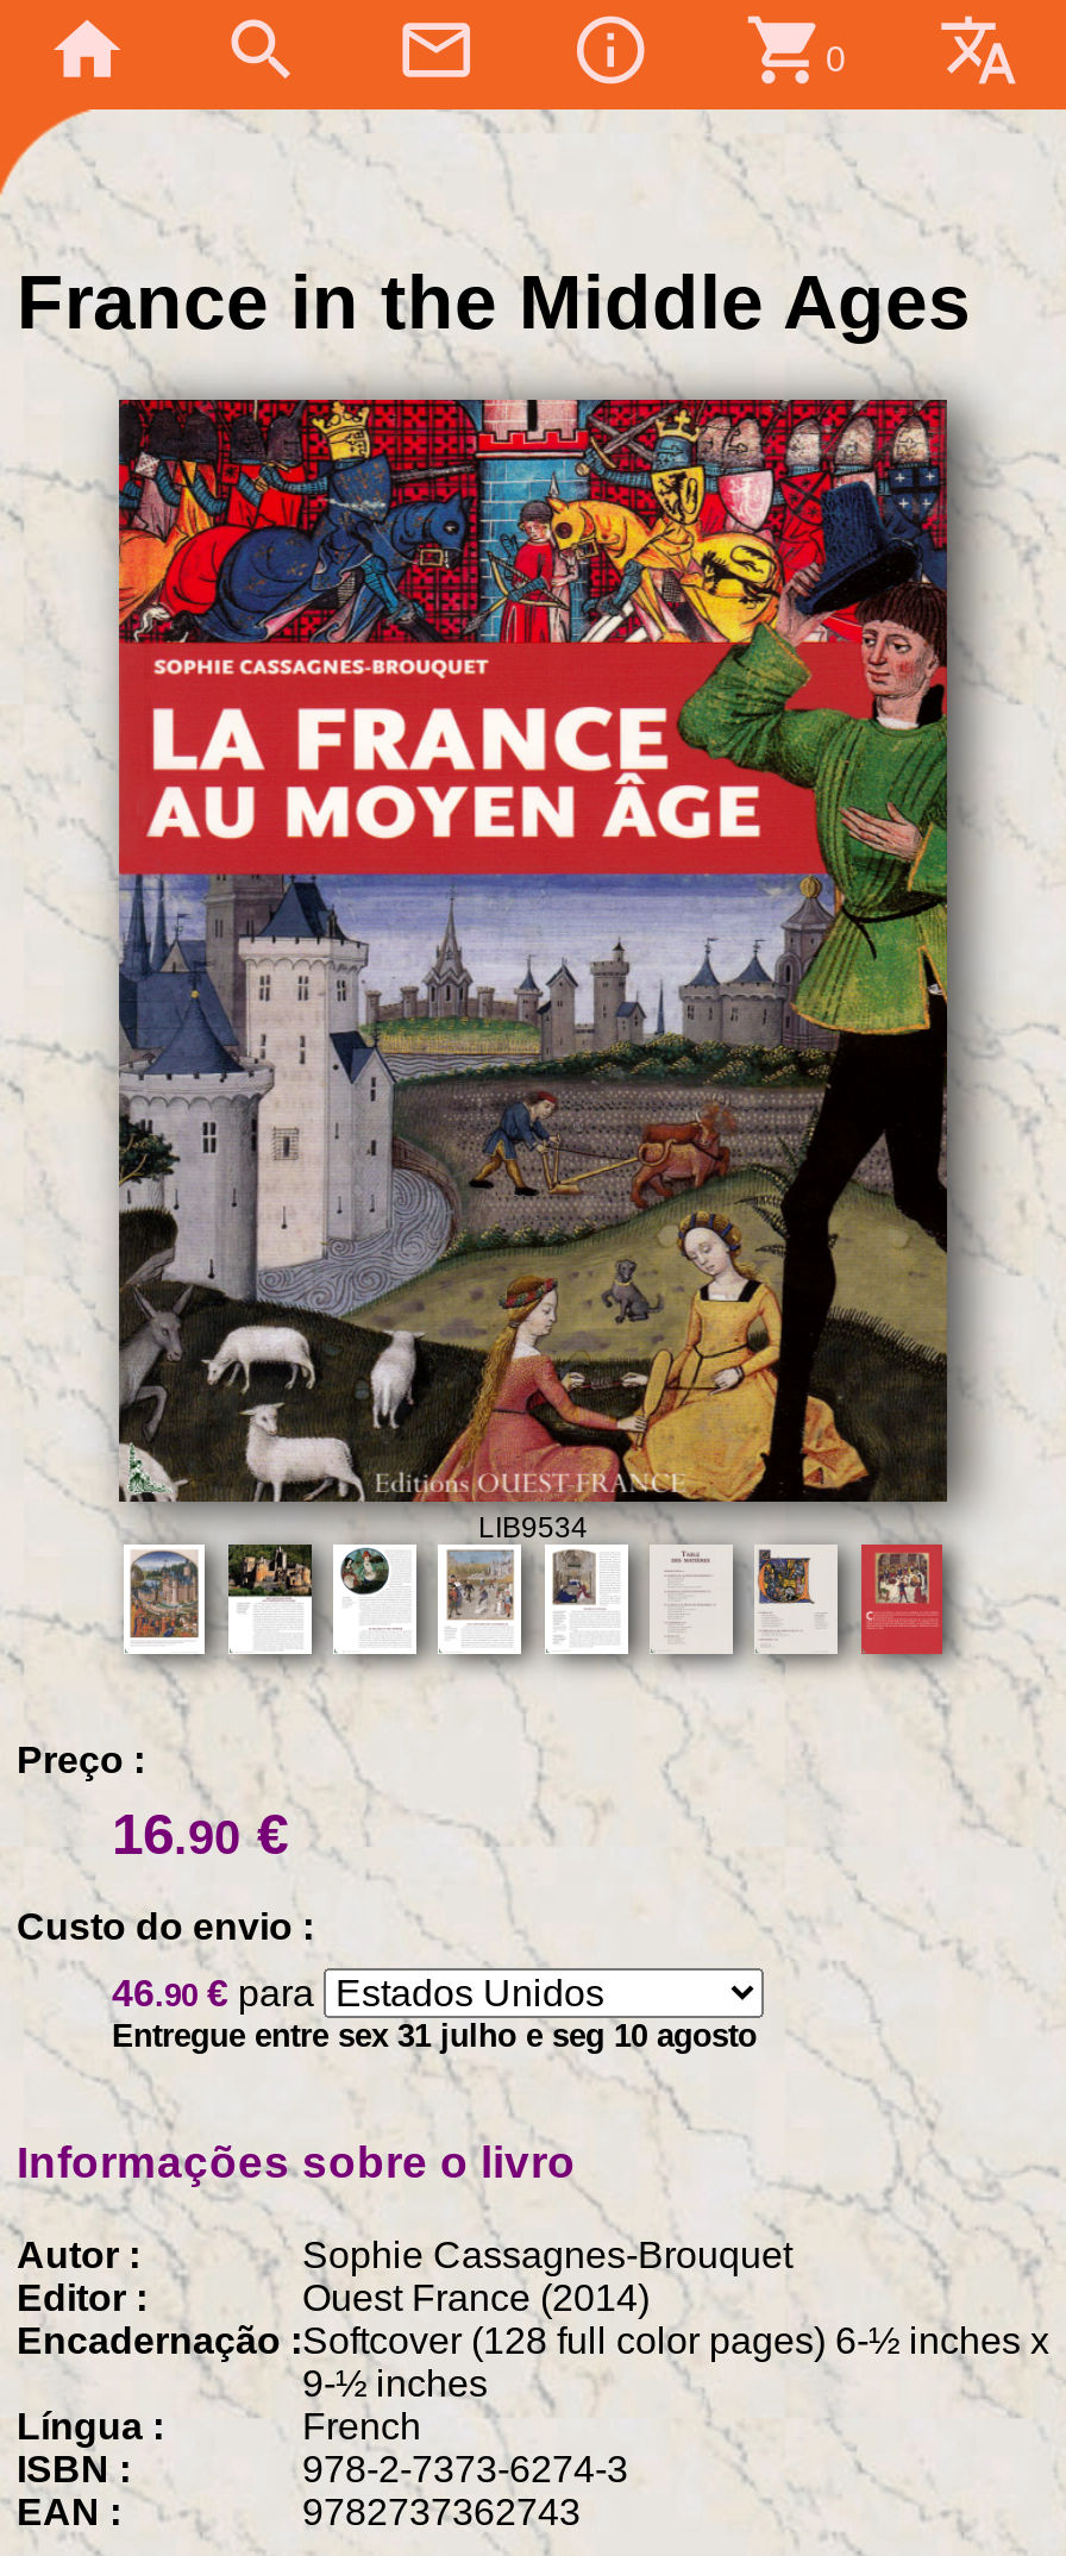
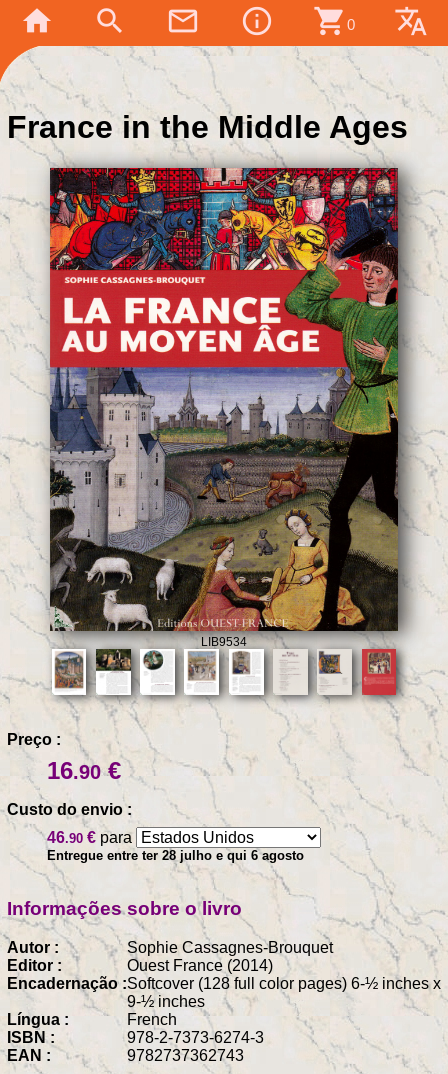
- Entregue entre sex 31 julho e seg 10 agosto
+ Entregue entre ter 28 julho e qui 6 agosto
